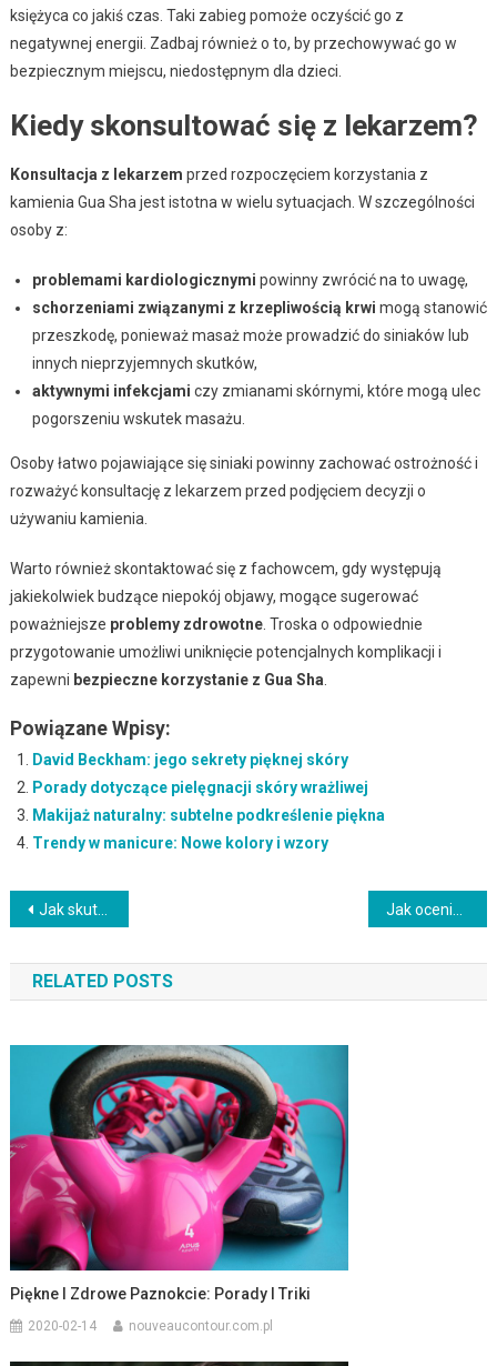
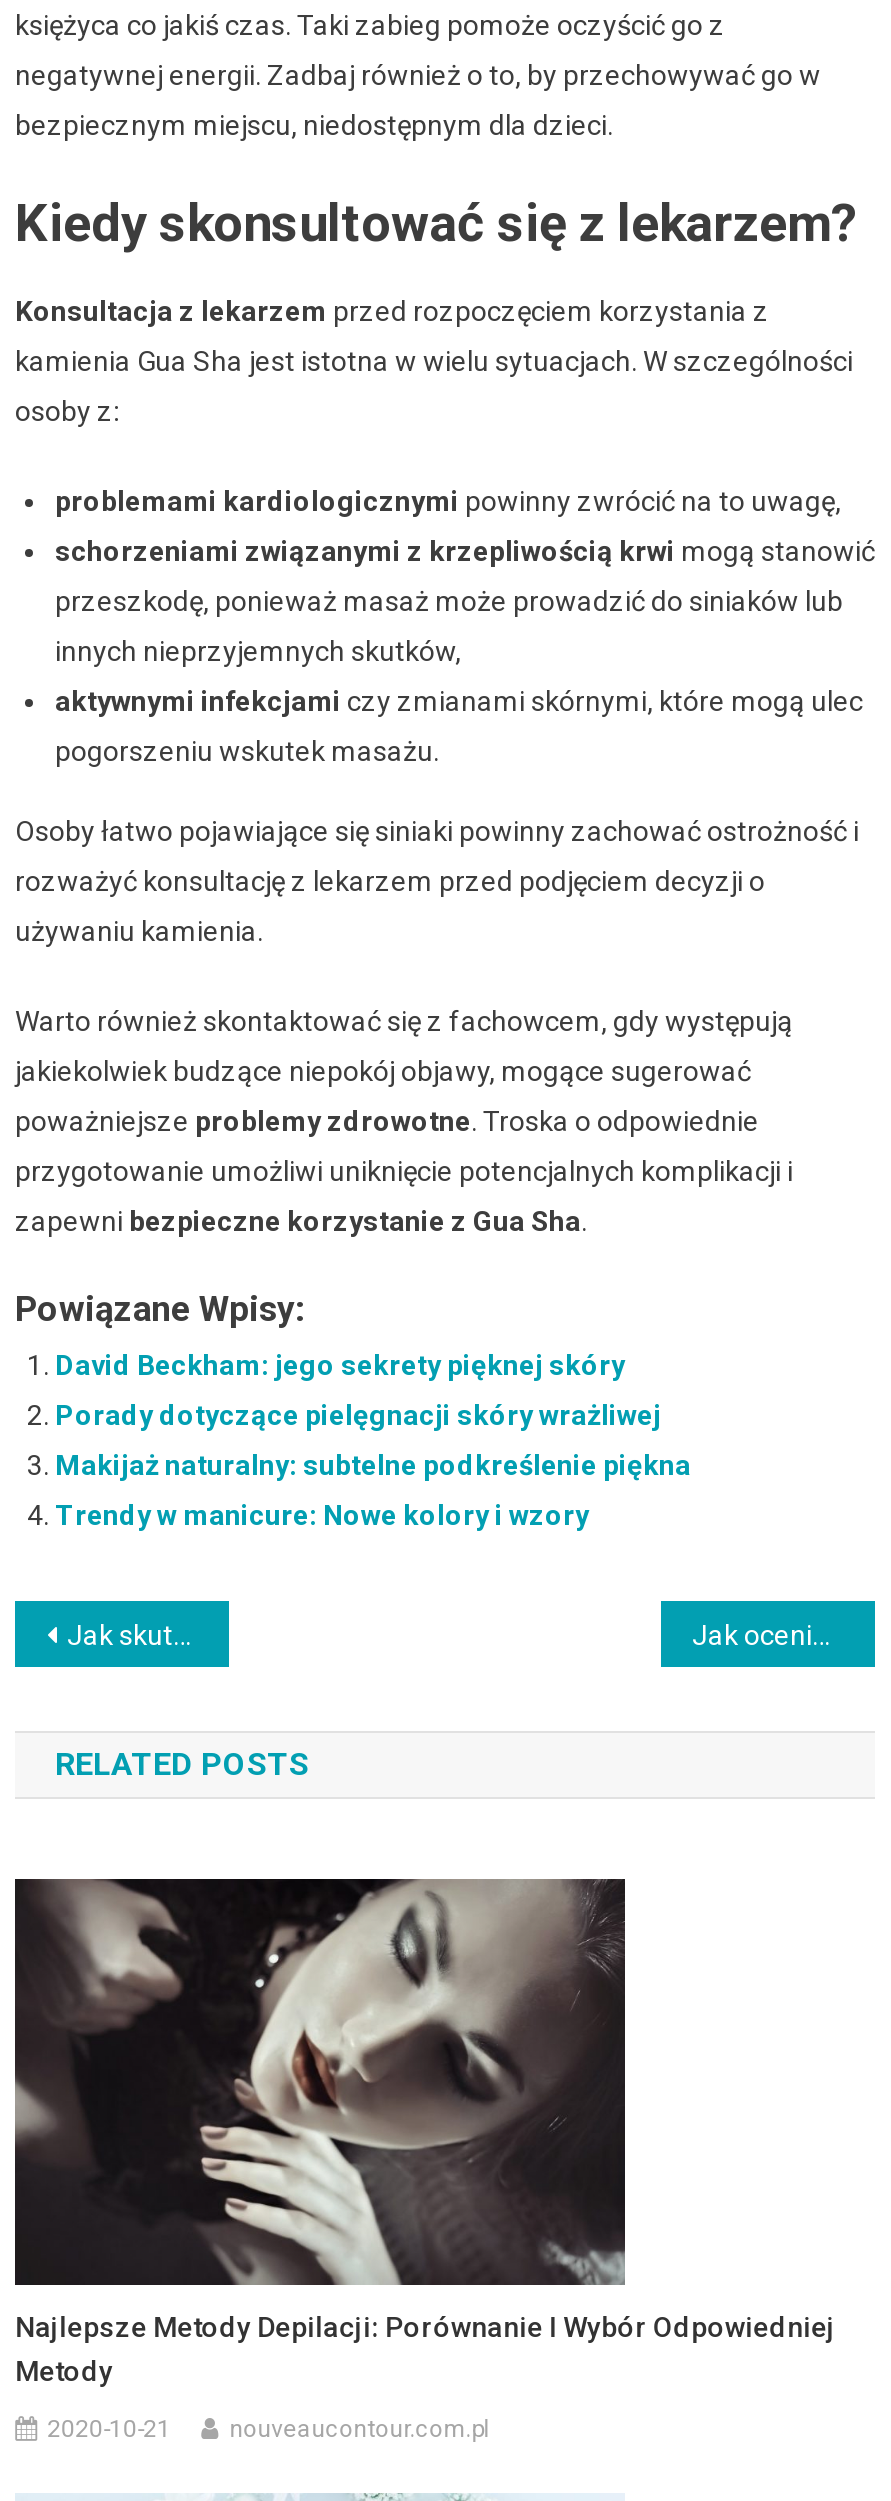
- [image]
- Piękne I Zdrowe Paznokcie: Porady I Triki
+ [image]
+ Najlepsze Metody Depilacji: Porównanie I Wybór Odpowiedniej
+ Metody

- 2020-02-14
+ 2020-10-21
